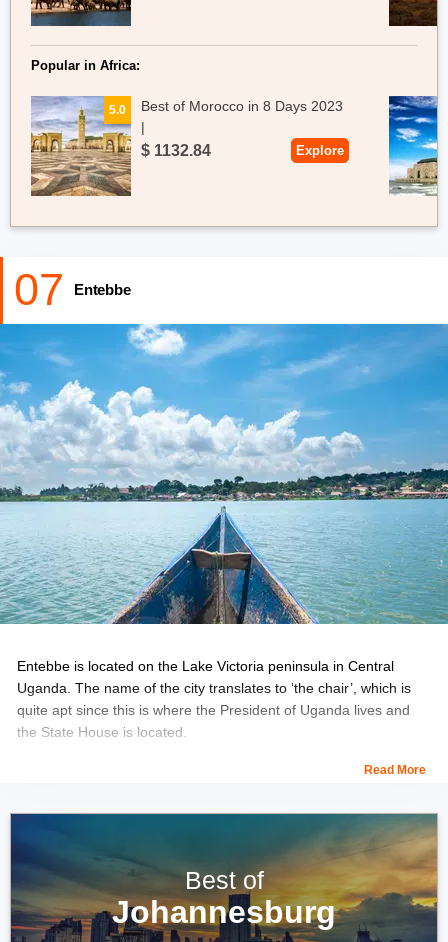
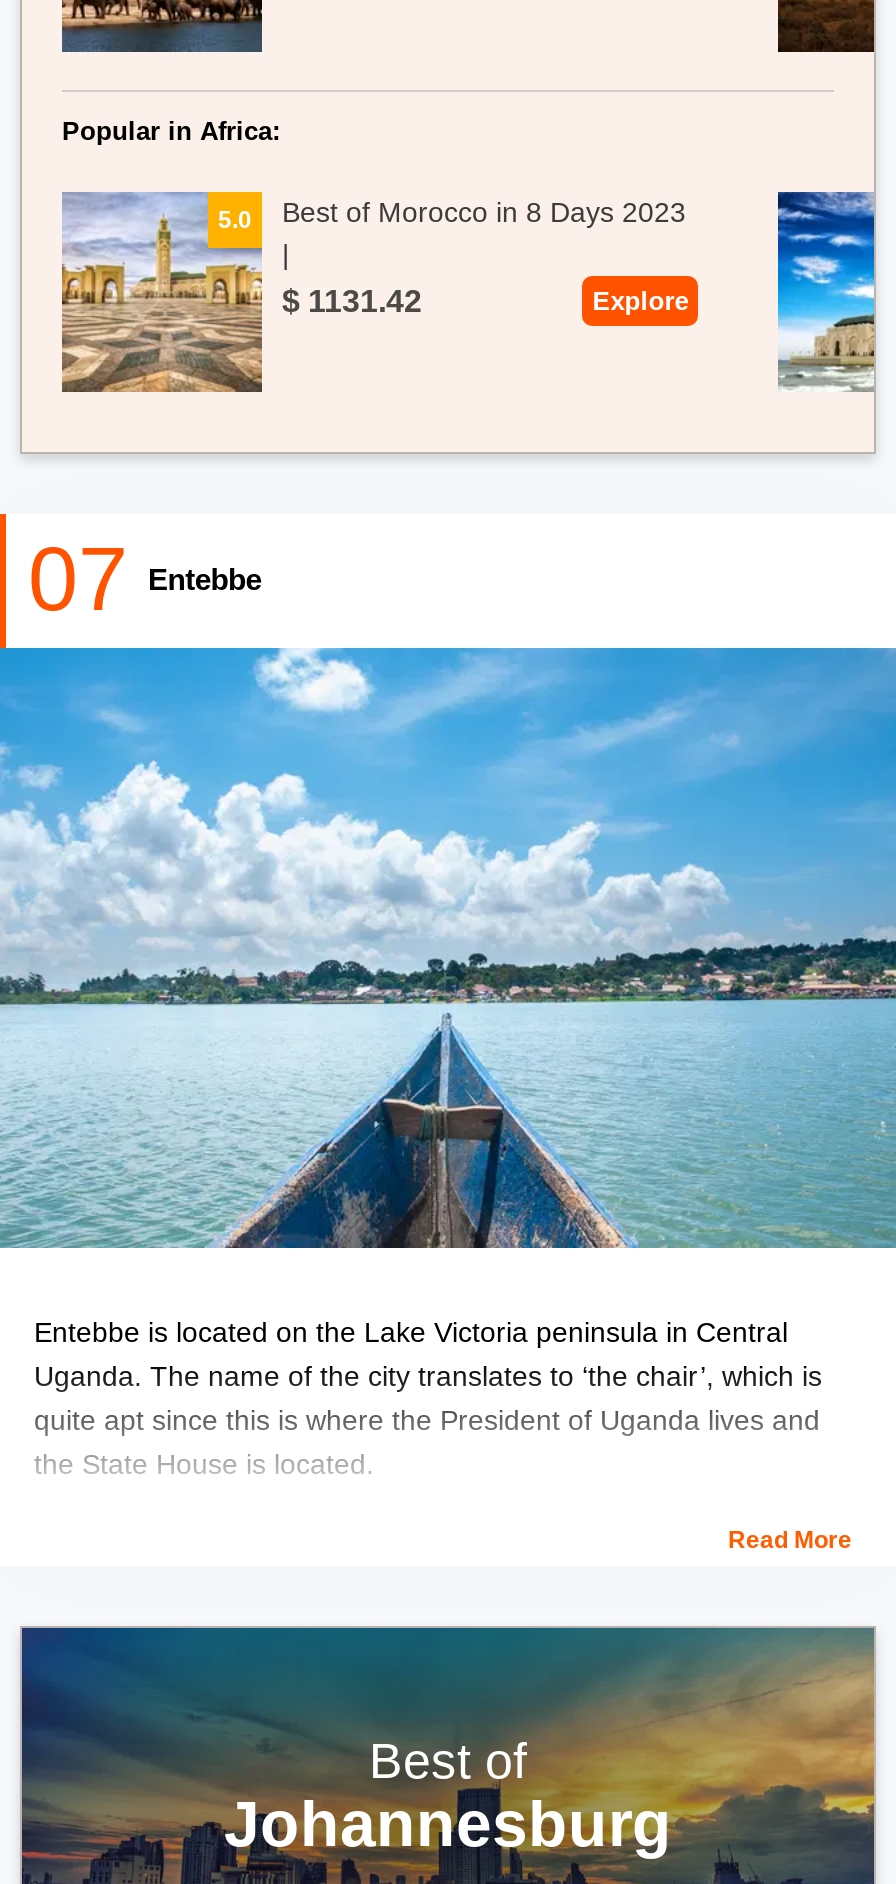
- $ 1132.84
+ $ 1131.42
